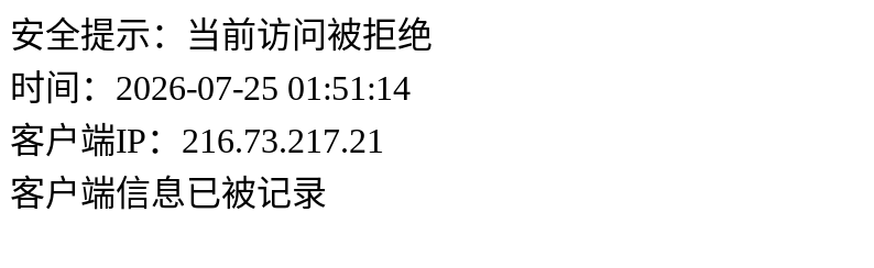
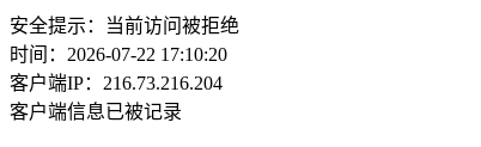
- 时间：2026-07-25 01:51:14
+ 时间：2026-07-22 17:10:20

- 客户端IP：216.73.217.21
+ 客户端IP：216.73.216.204
